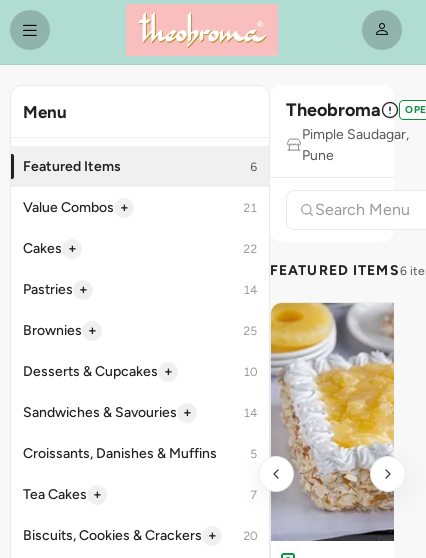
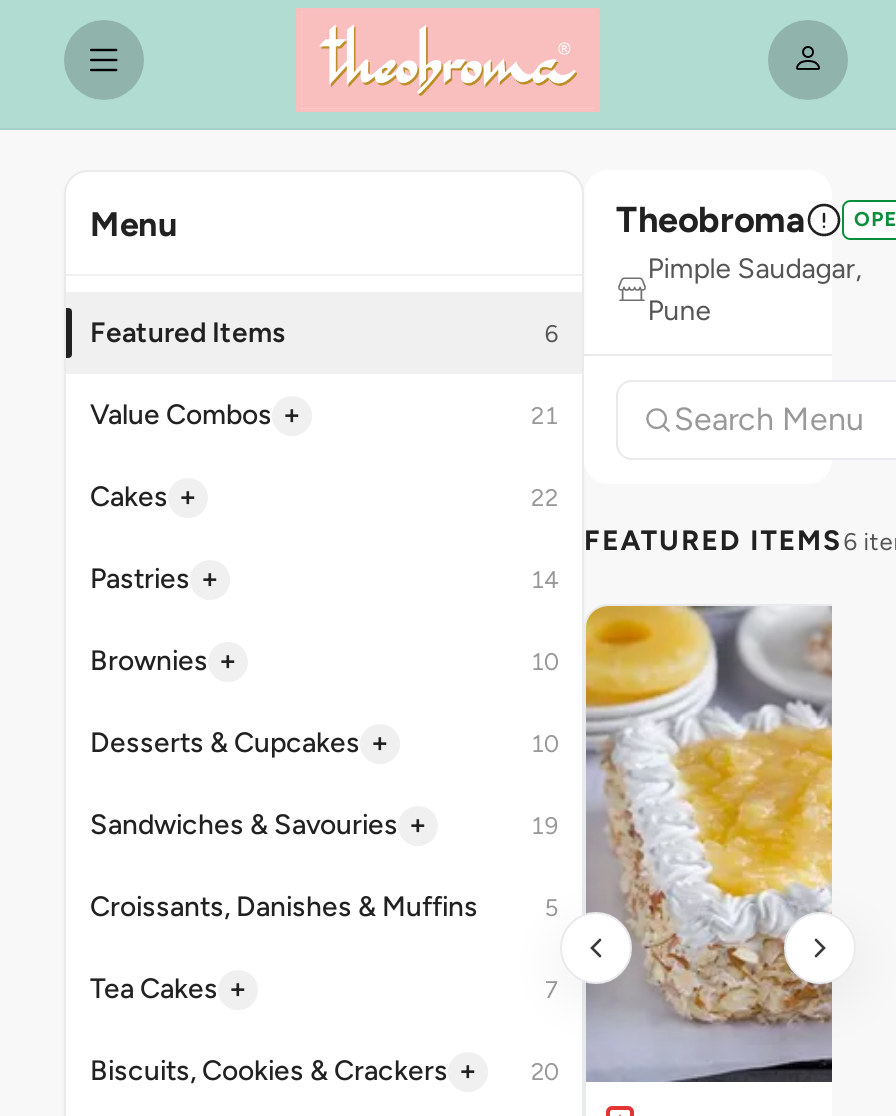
- 25
+ 10

- 14
+ 19
